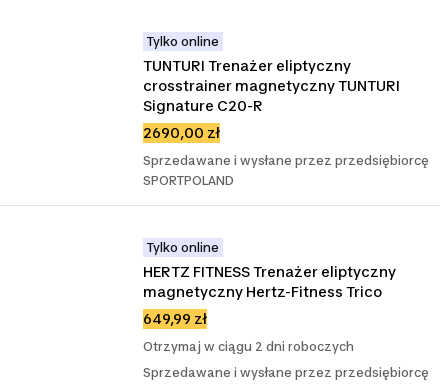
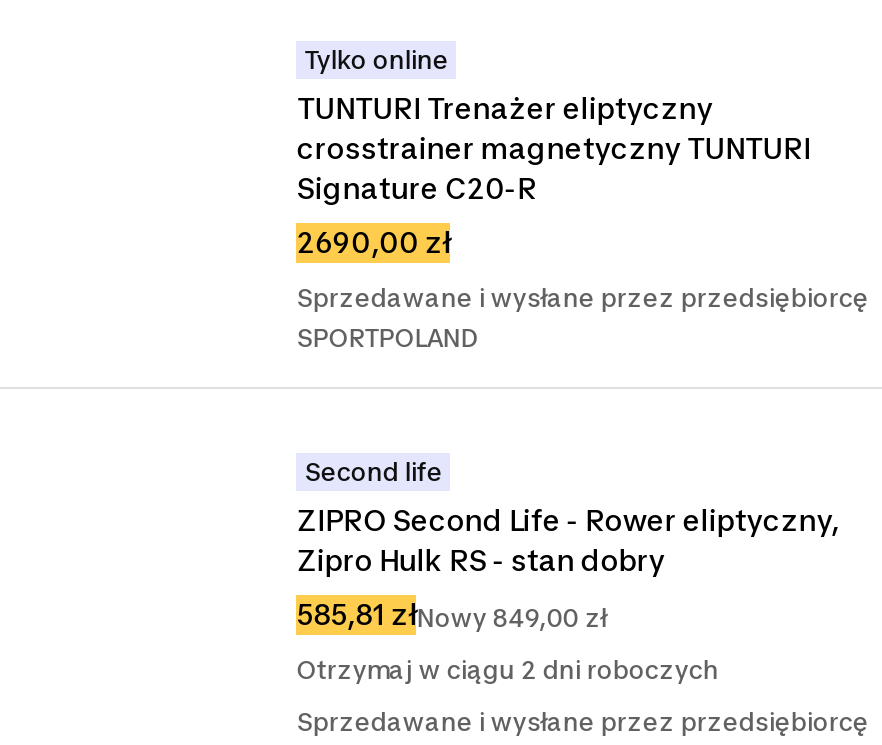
- Tylko online
+ Second life

- HERTZ FITNESS Trenażer eliptyczny
- magnetyczny Hertz-Fitness Trico
+ ZIPRO Second Life - Rower eliptyczny,
+ Zipro Hulk RS - stan dobry

- 649,99 zł
+ 585,81 złNowy 849,00 zł
